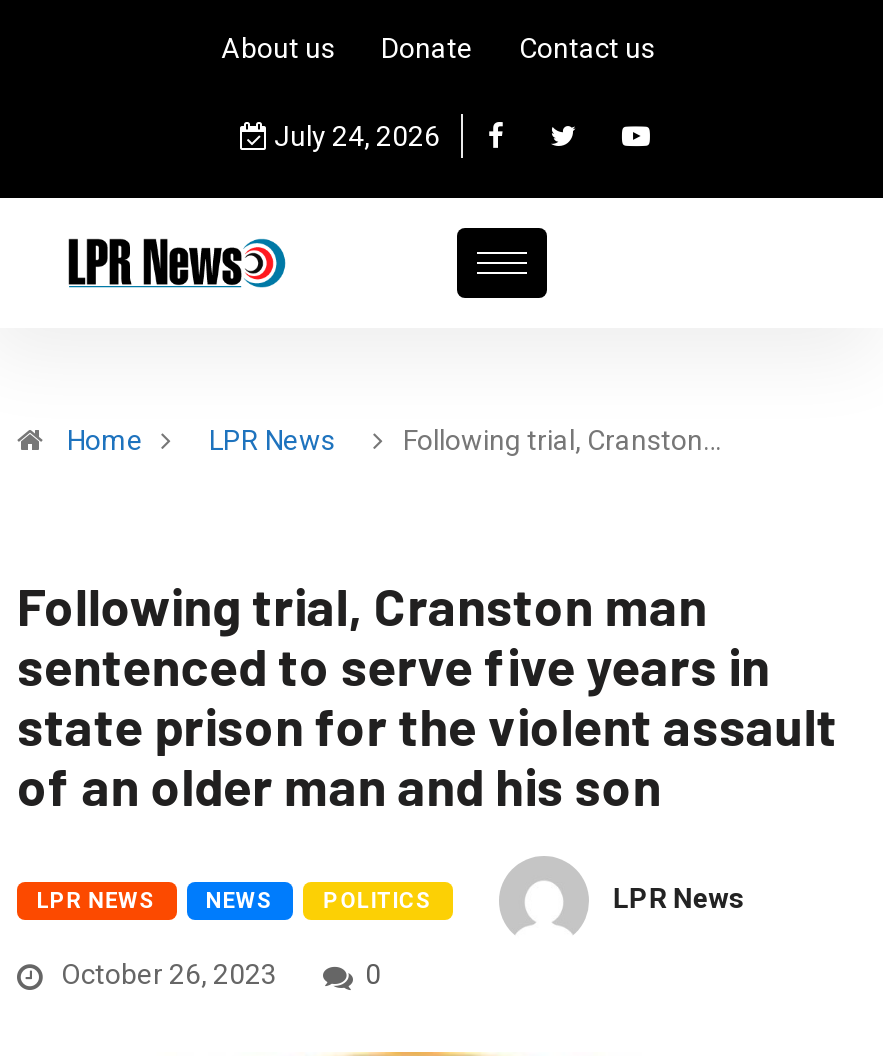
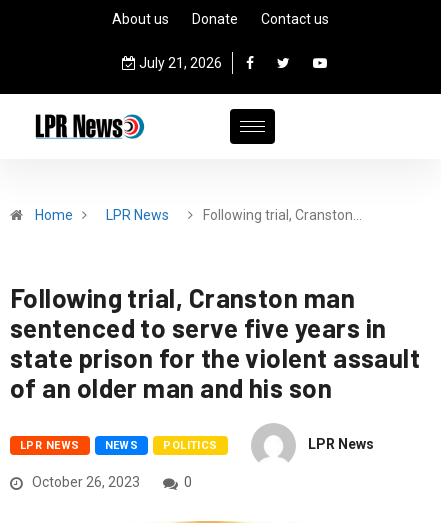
- July 24, 2026
+ July 21, 2026
